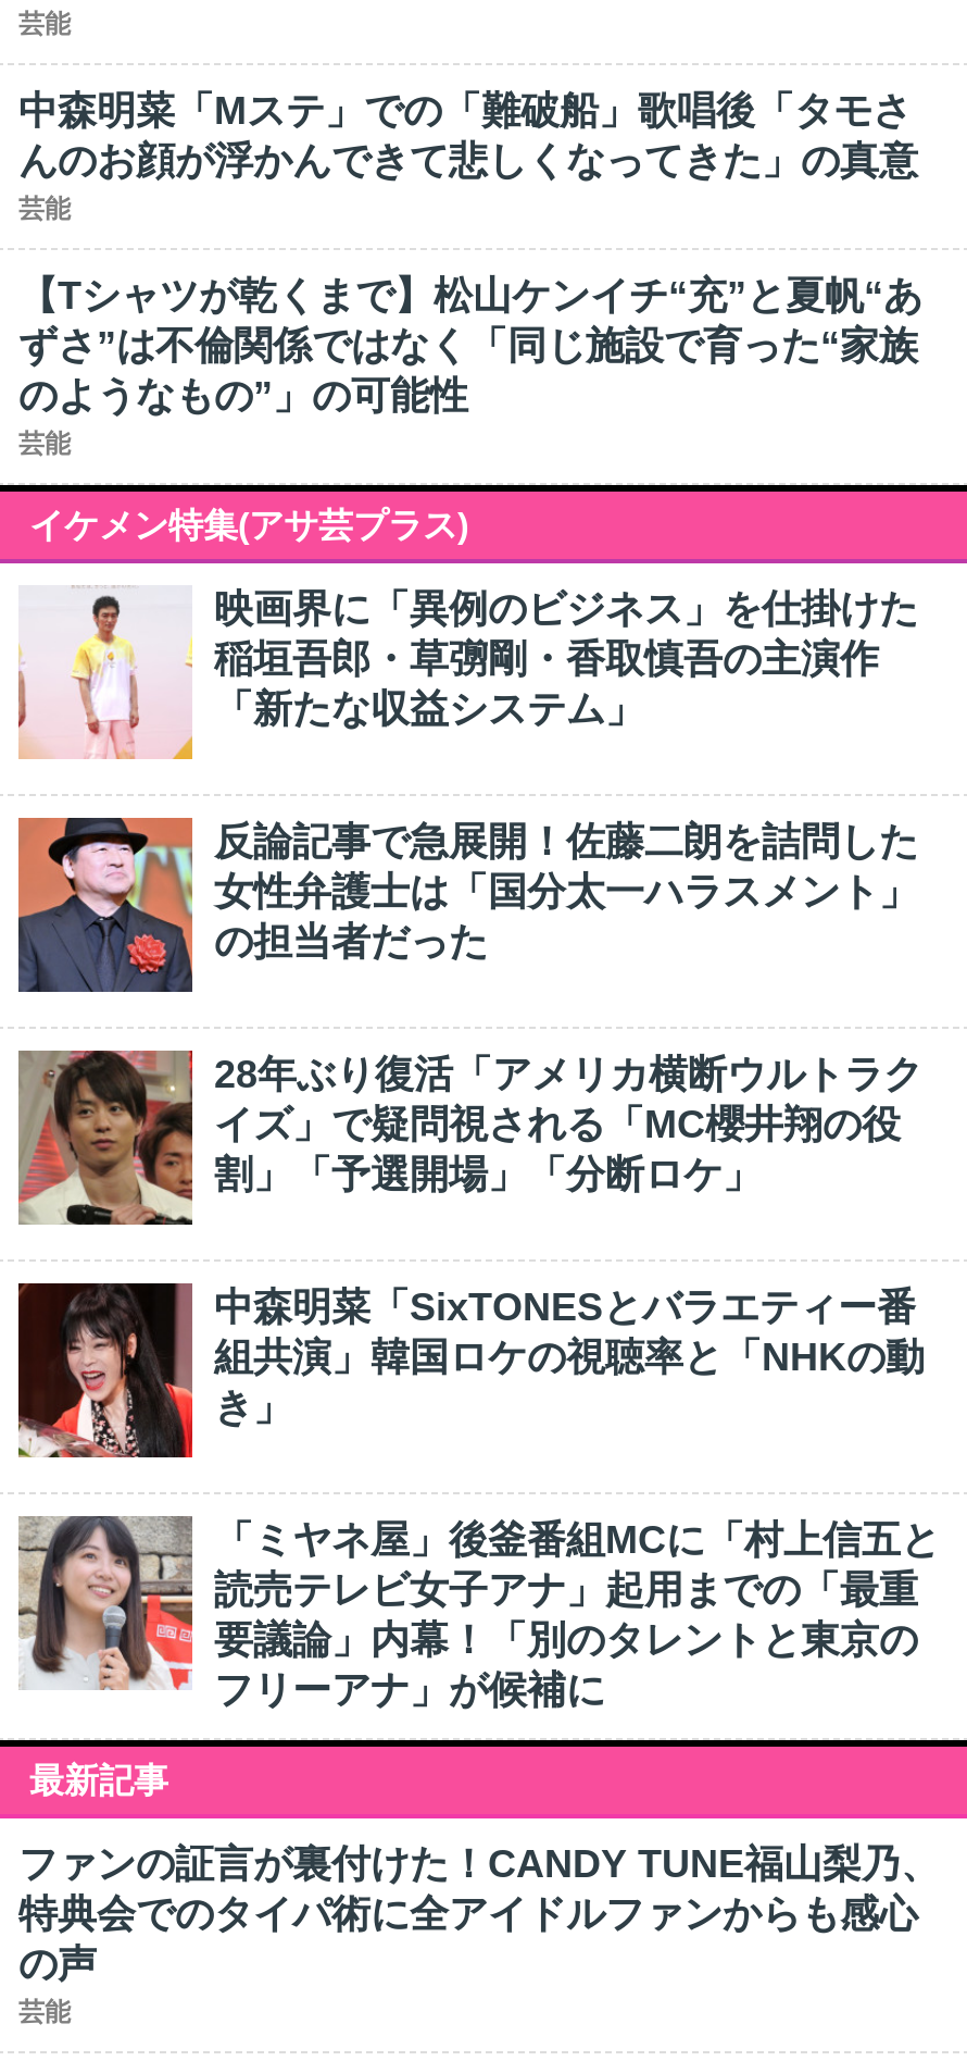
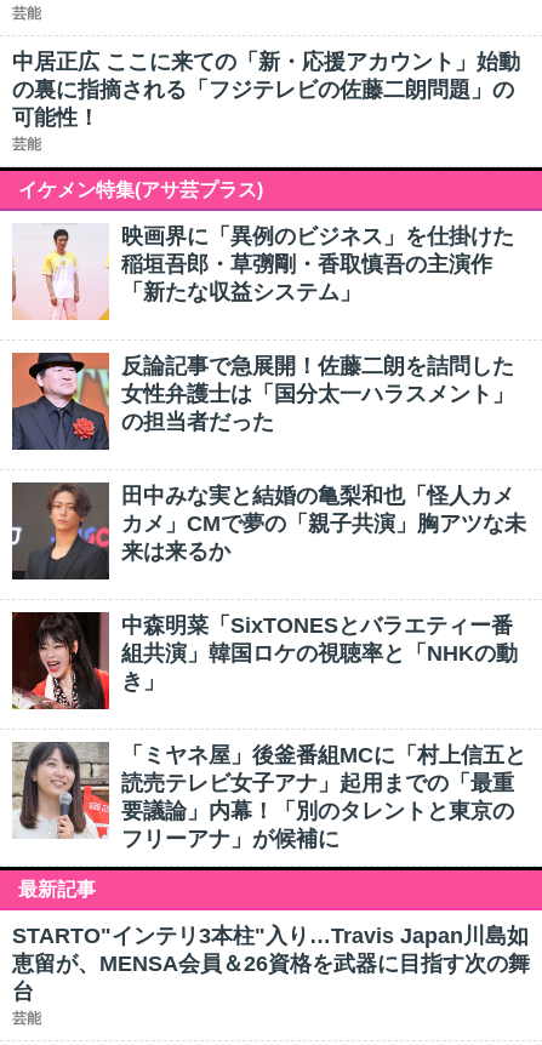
- 中森明菜「Mステ」での「難破船」歌唱後「タモさ
- んのお顔が浮かんできて悲しくなってきた」の真意
- 芸能
- 【Tシャツが乾くまで】松山ケンイチ“充”と夏帆“あ
- ずさ”は不倫関係ではなく「同じ施設で育った“家族
- のようなもの”」の可能性
+ 中居正広 ここに来ての「新・応援アカウント」始動
+ の裏に指摘される「フジテレビの佐藤二朗問題」の
+ 可能性！

- [image]
- 28年ぶり復活「アメリカ横断ウルトラク
- イズ」で疑問視される「MC櫻井翔の役
- 割」「予選開場」「分断ロケ」
+ [image]
+ 田中みな実と結婚の亀梨和也「怪人カメ
+ カメ」CMで夢の「親子共演」胸アツな未
+ 来は来るか

- ファンの証言が裏付けた！CANDY TUNE福山梨乃、
- 特典会でのタイパ術に全アイドルファンからも感心
- の声
+ STARTO"インテリ3本柱"入り…Travis Japan川島如
+ 恵留が、MENSA会員＆26資格を武器に目指す次の舞
+ 台
